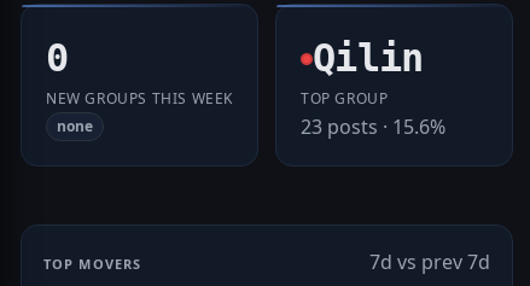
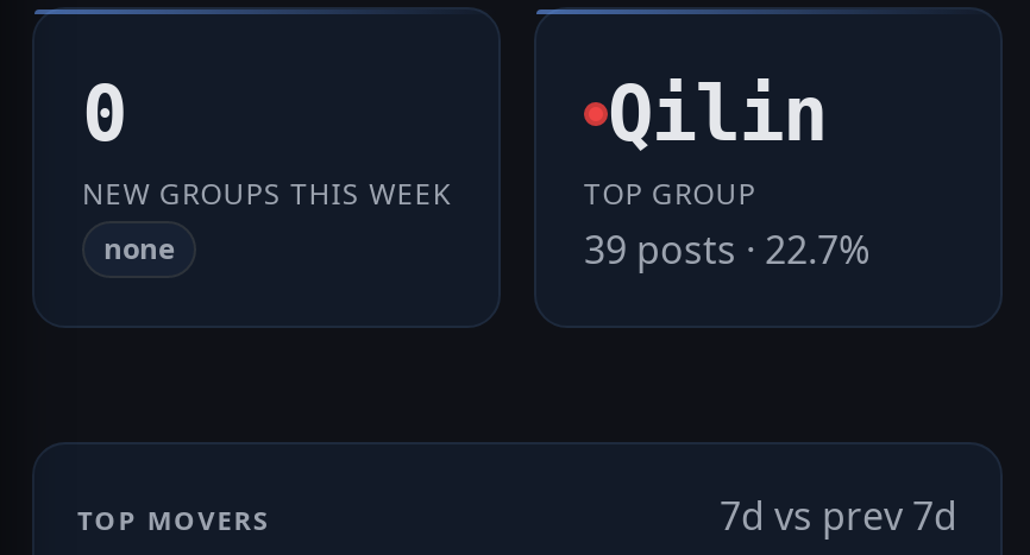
- 23 posts · 15.6%
+ 39 posts · 22.7%
